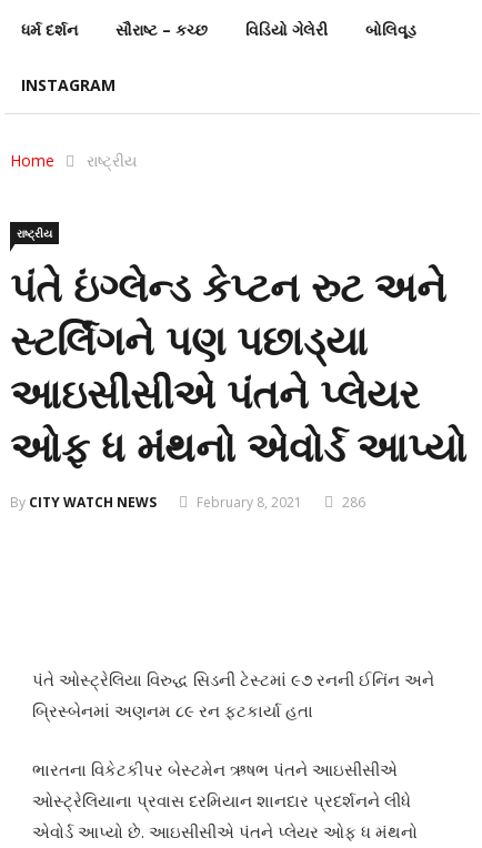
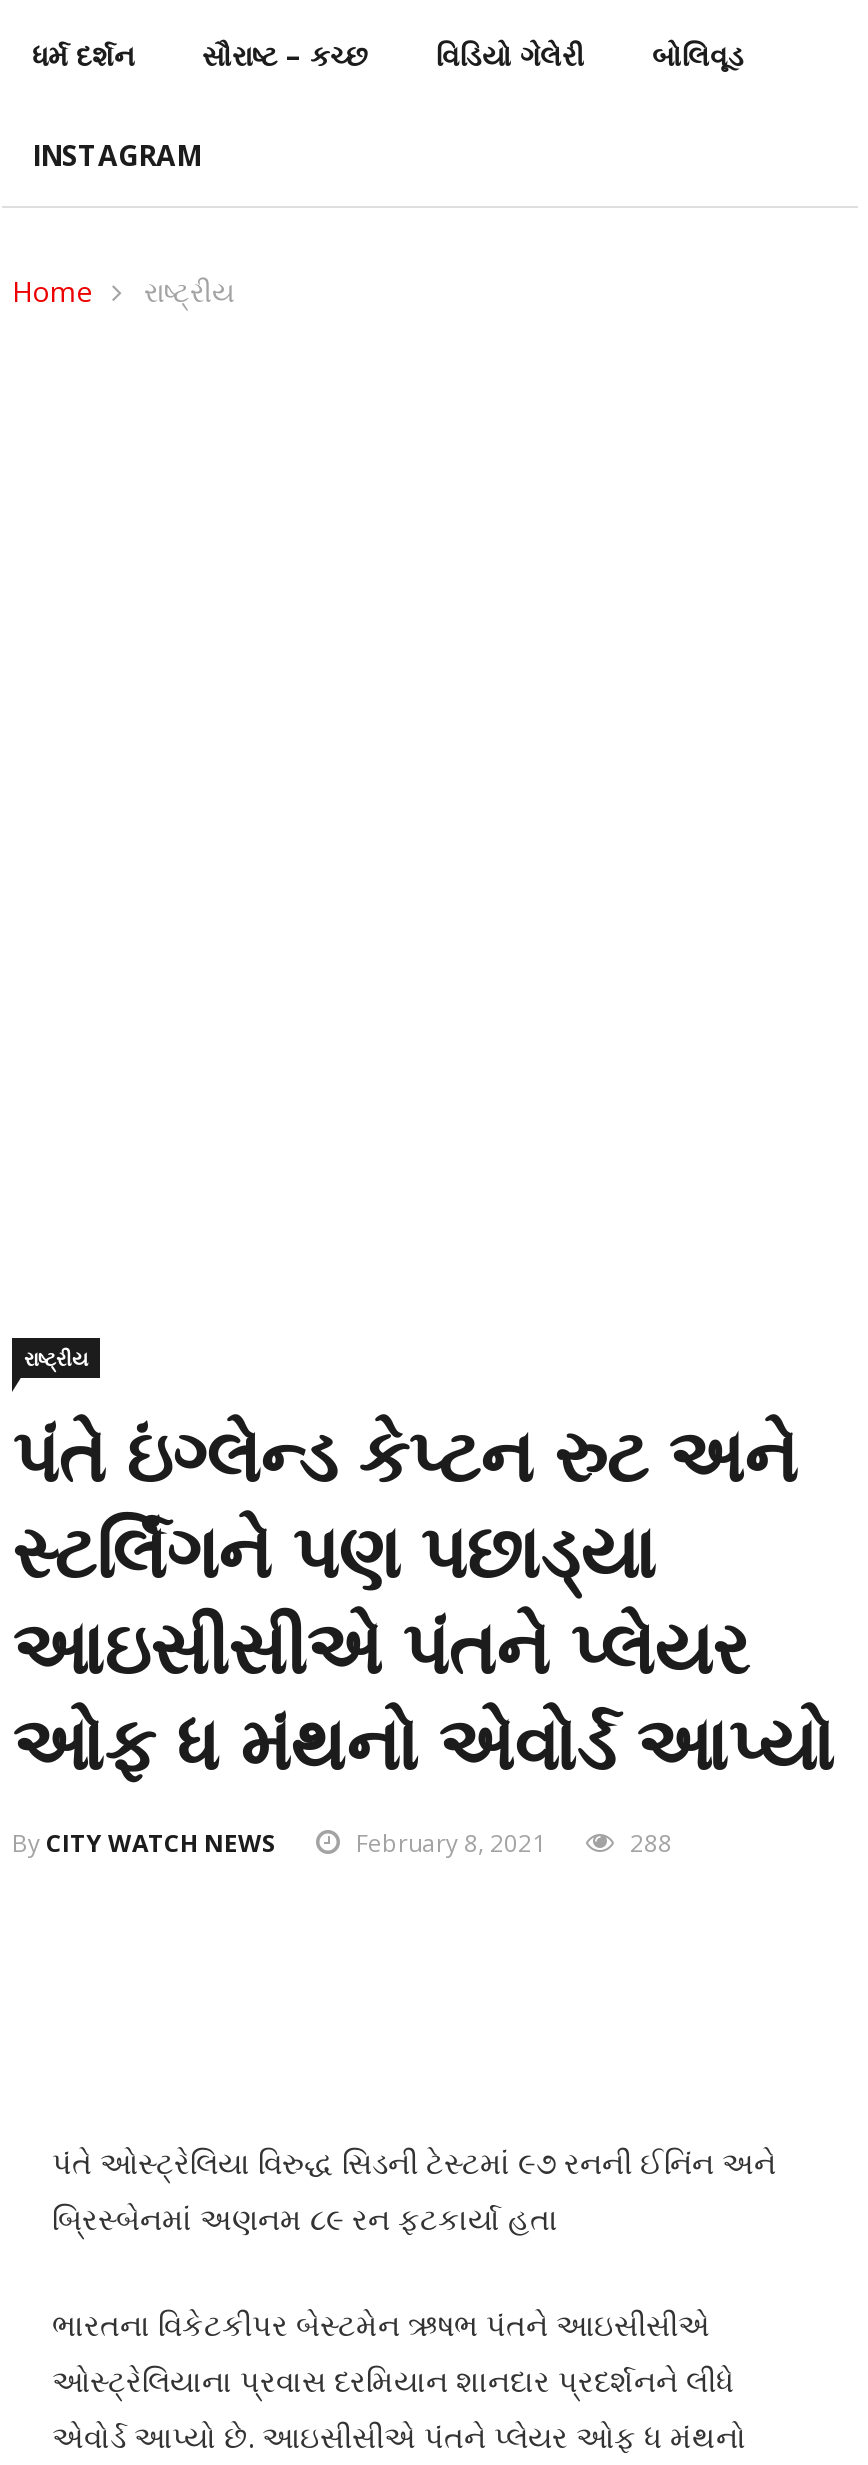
- 286
+ 288
